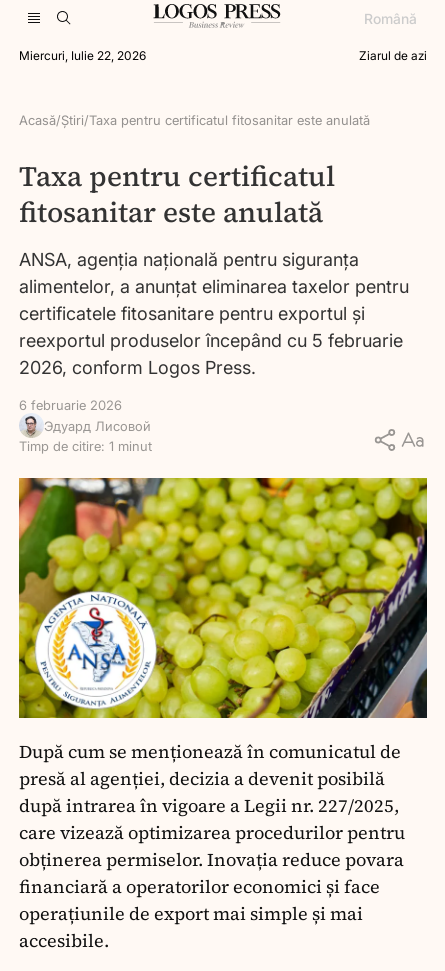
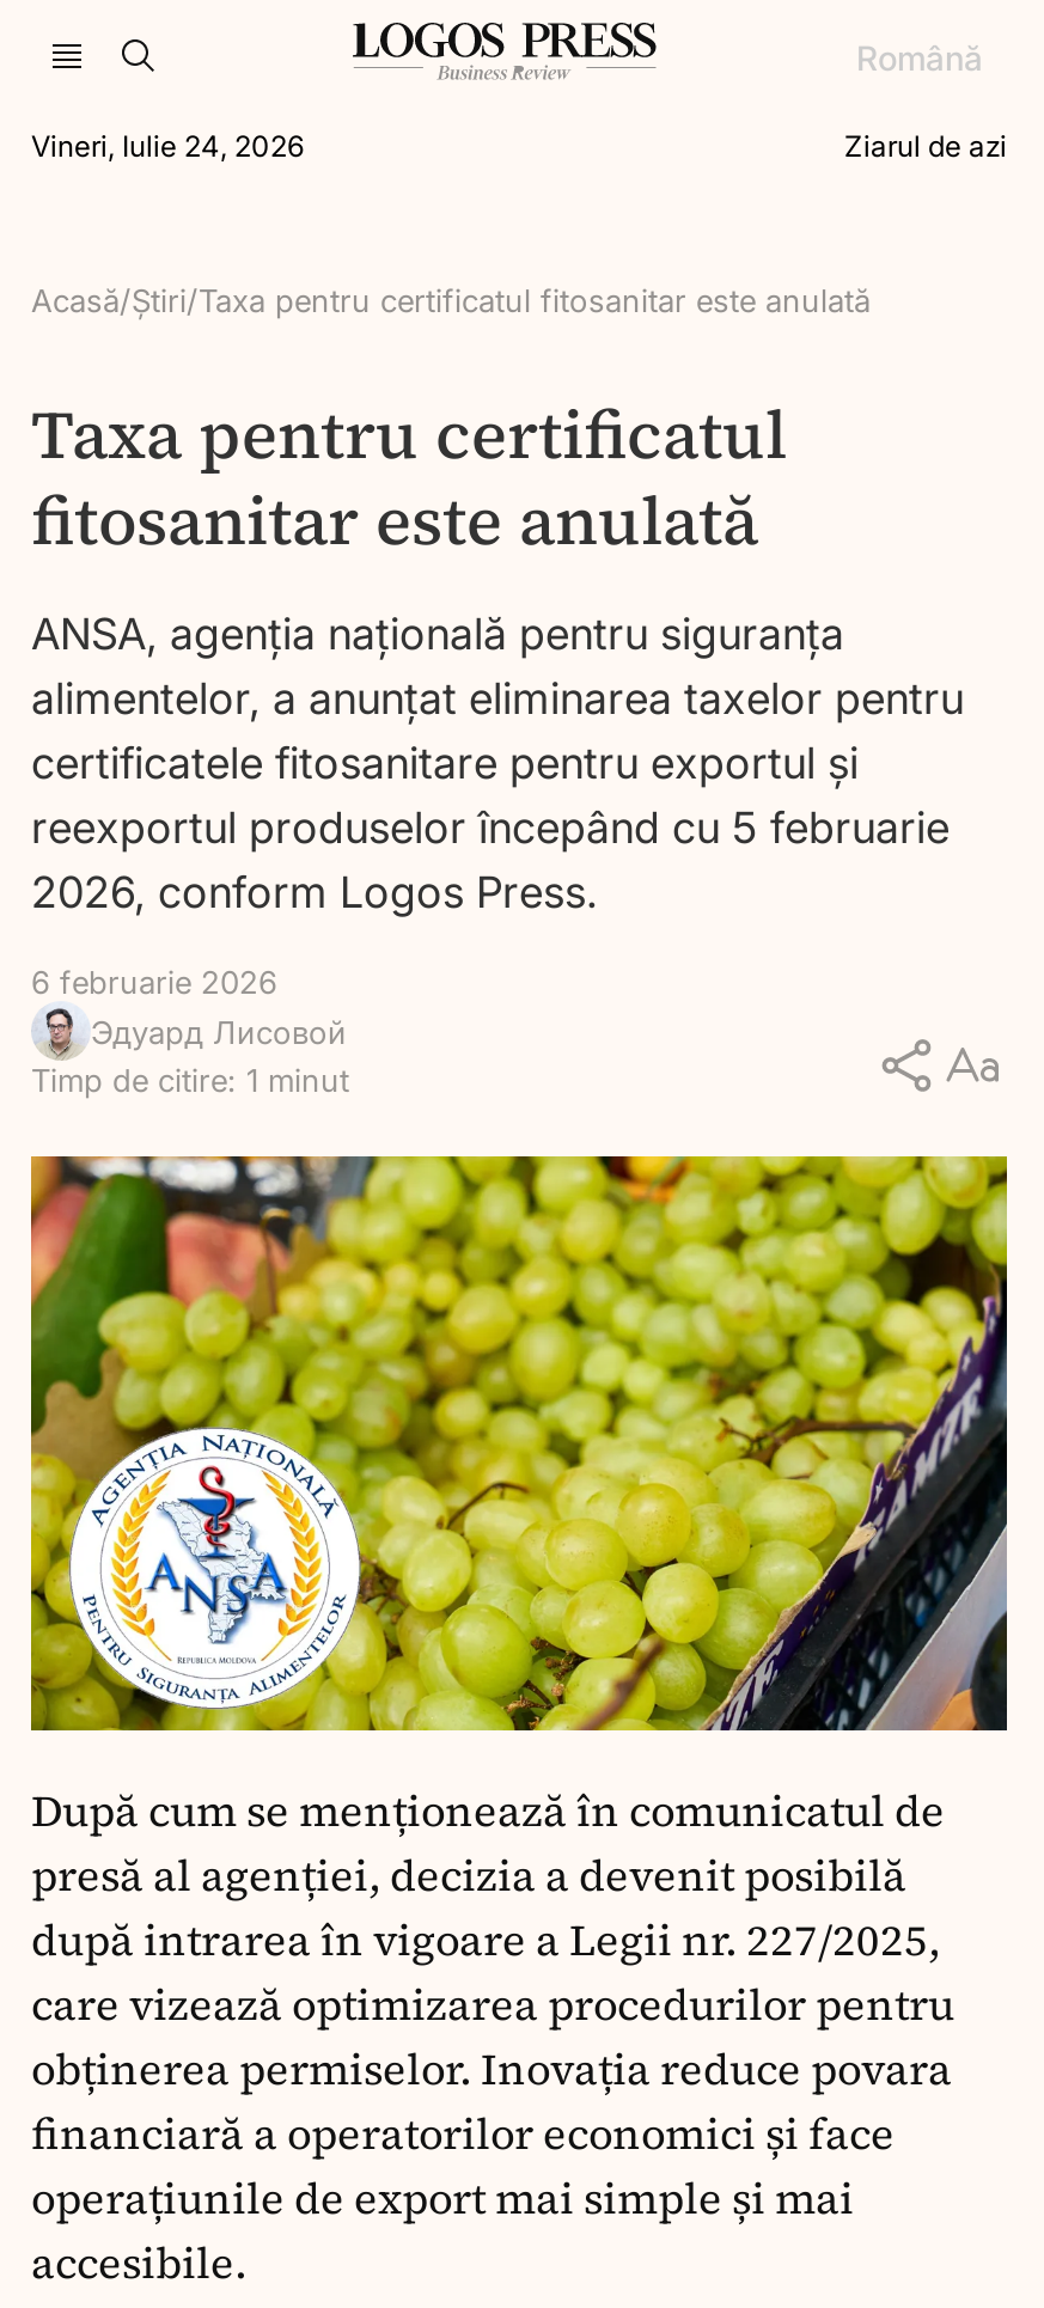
- Miercuri, Iulie 22, 2026
+ Vineri, Iulie 24, 2026
